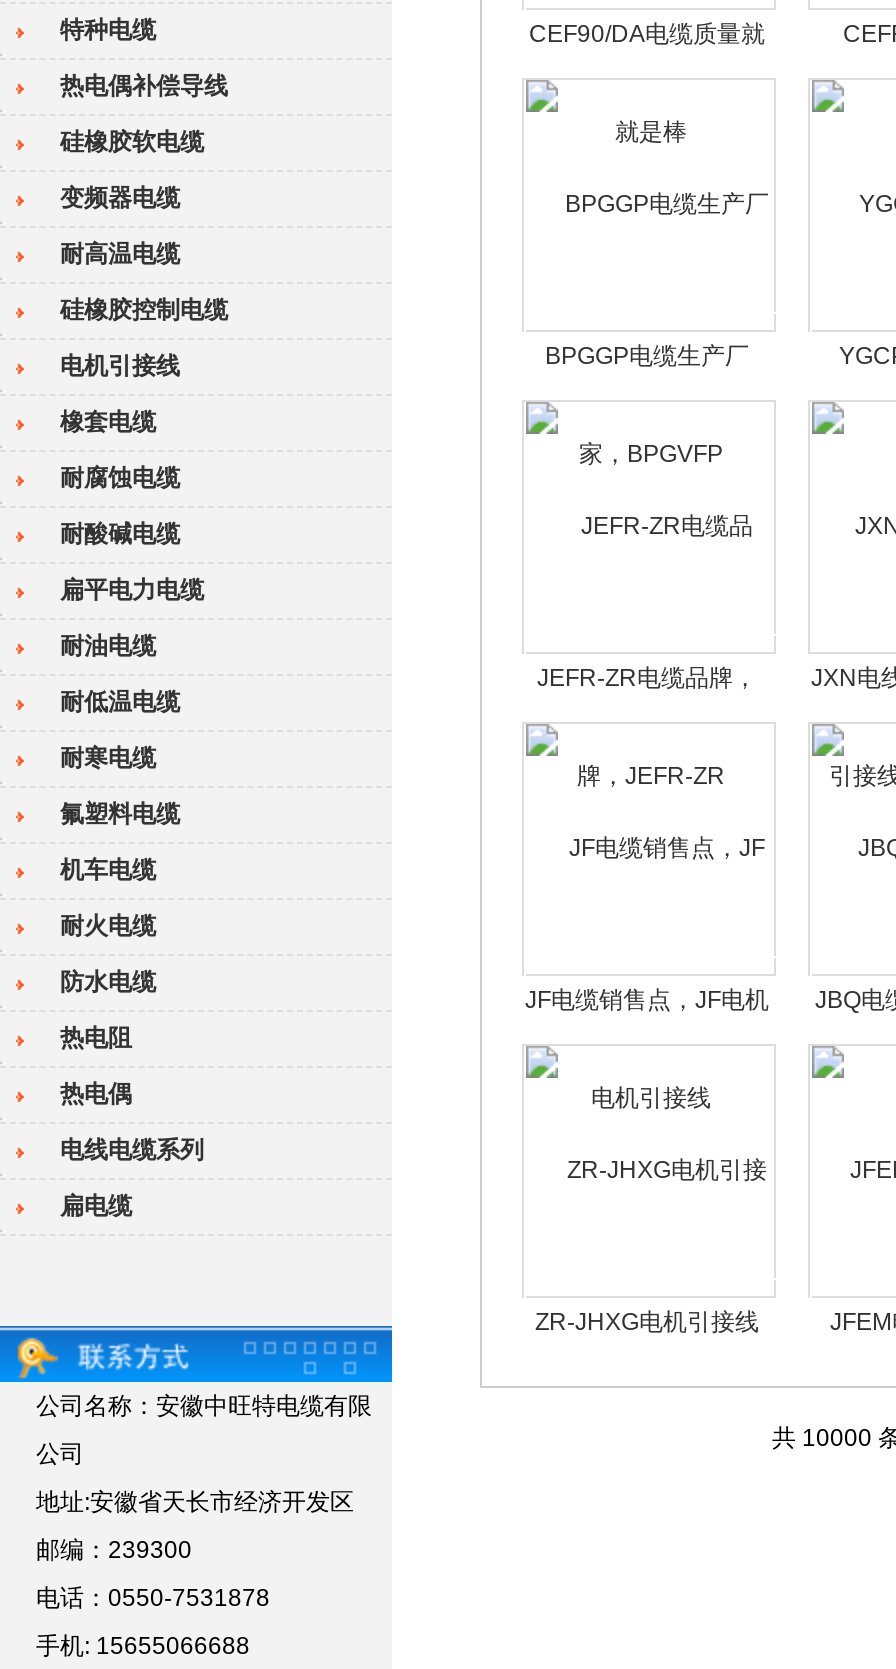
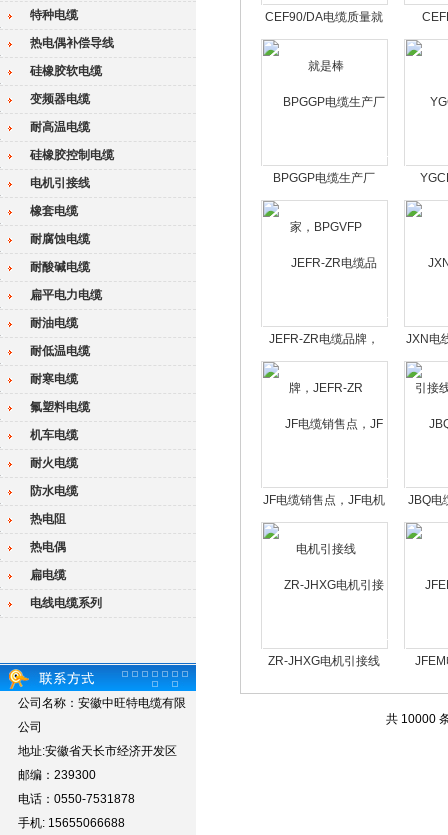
moved down: 电线电缆系列

moved up: 扁电缆
